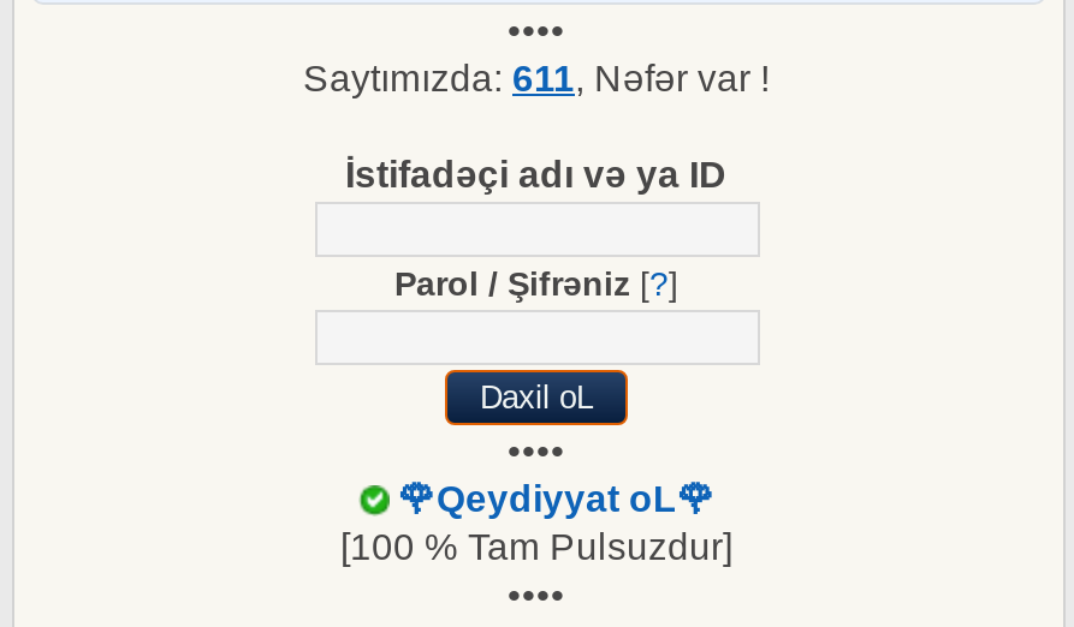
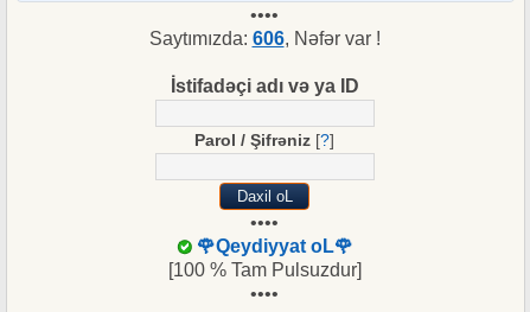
- Saytımızda: 611, Nəfər var !
+ Saytımızda: 606, Nəfər var !
